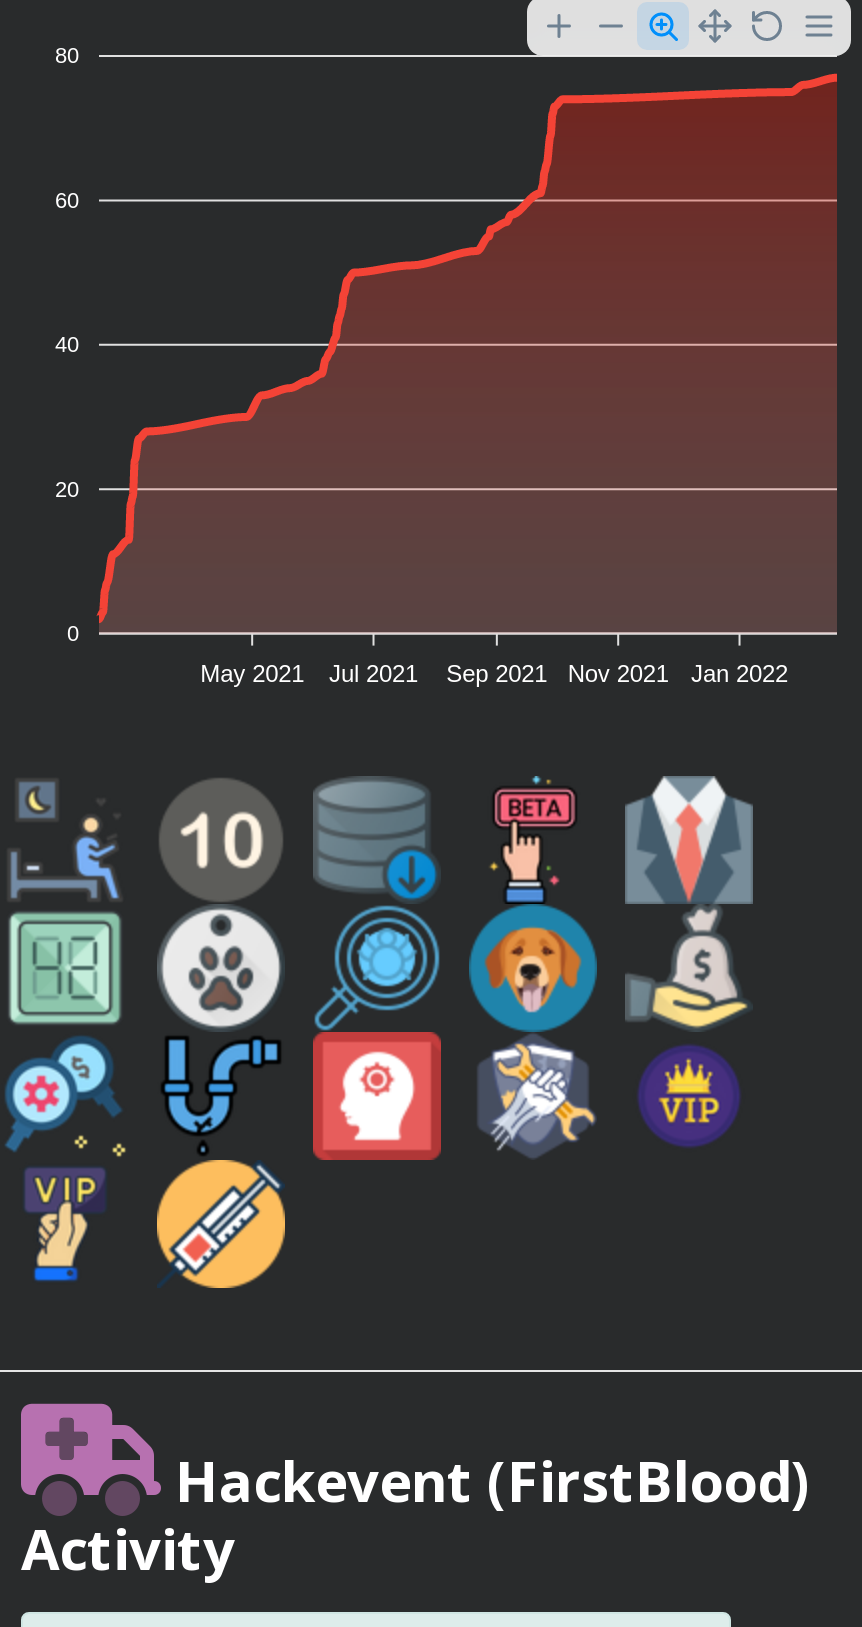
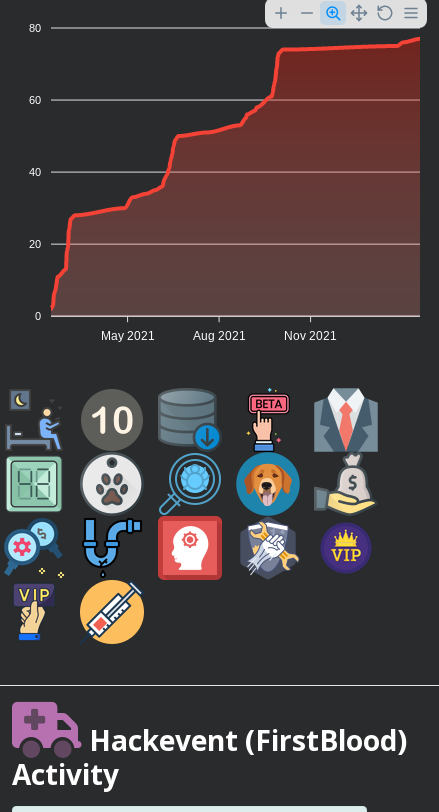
- Jul 2021
- Sep 2021
+ Aug 2021

- Jan 2022
